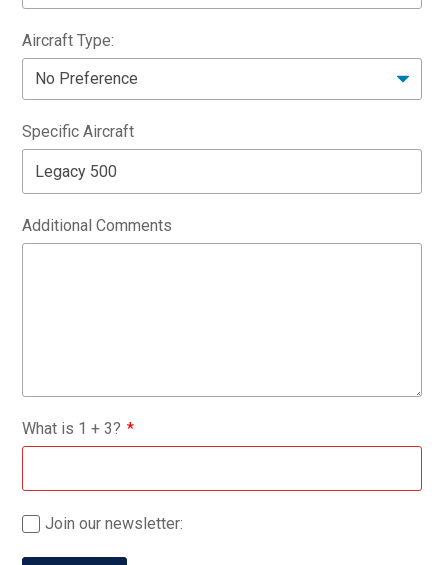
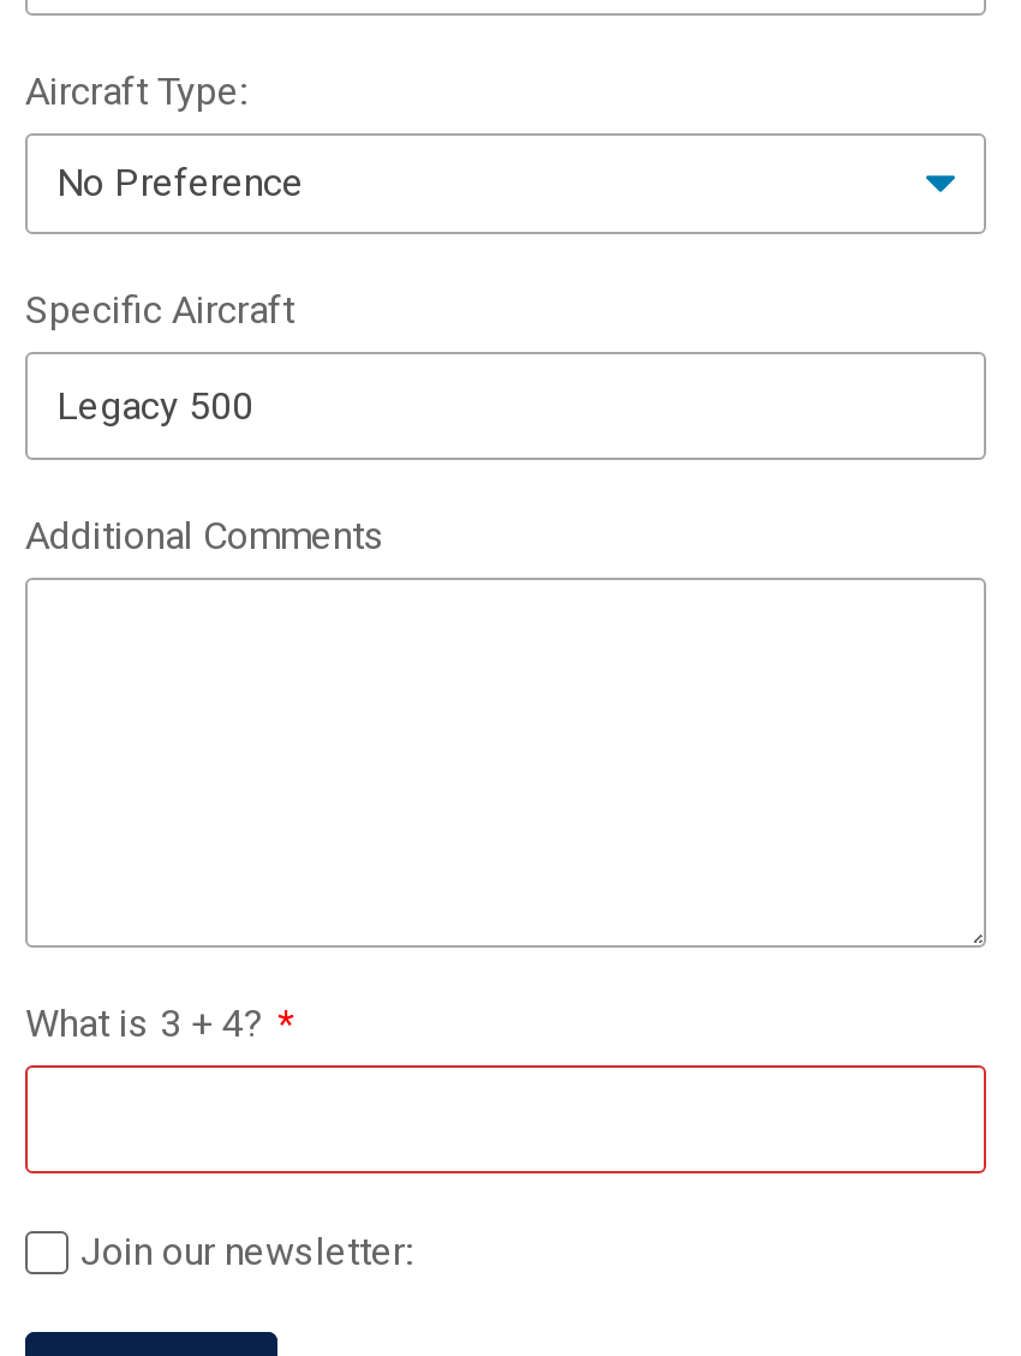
- What is 1 + 3?
+ What is 3 + 4?
